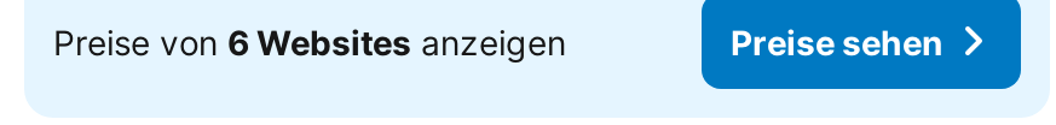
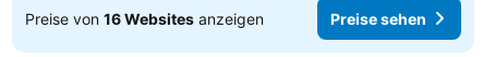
- Preise von 6 Websites anzeigen
+ Preise von 16 Websites anzeigen
